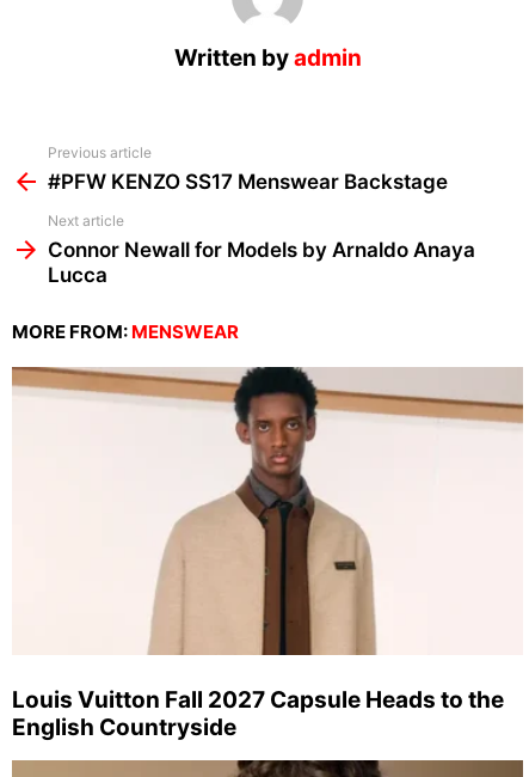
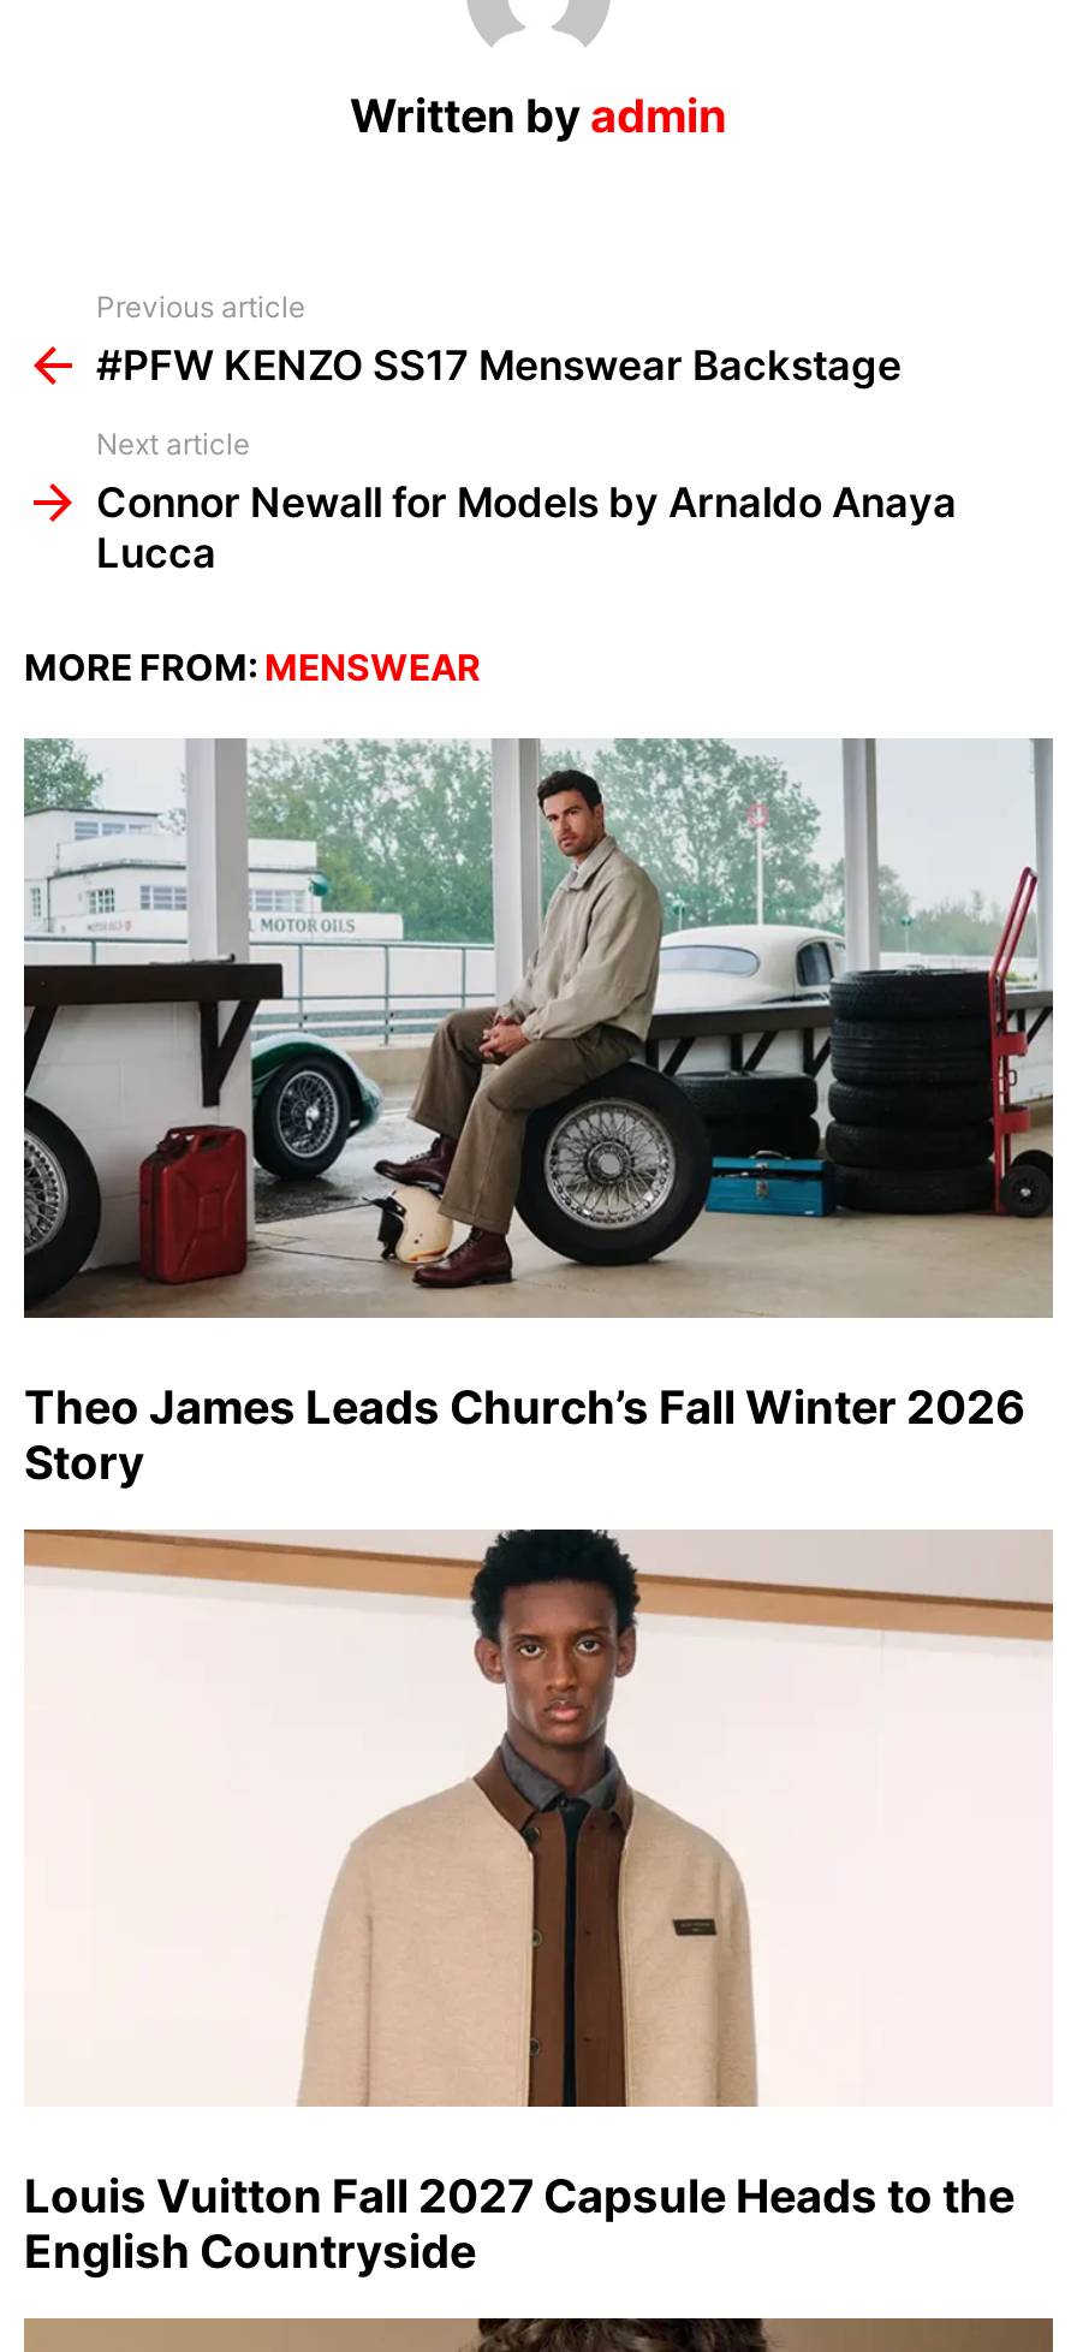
+ [image]
+ Theo James Leads Church’s Fall Winter 2026
+ Story
